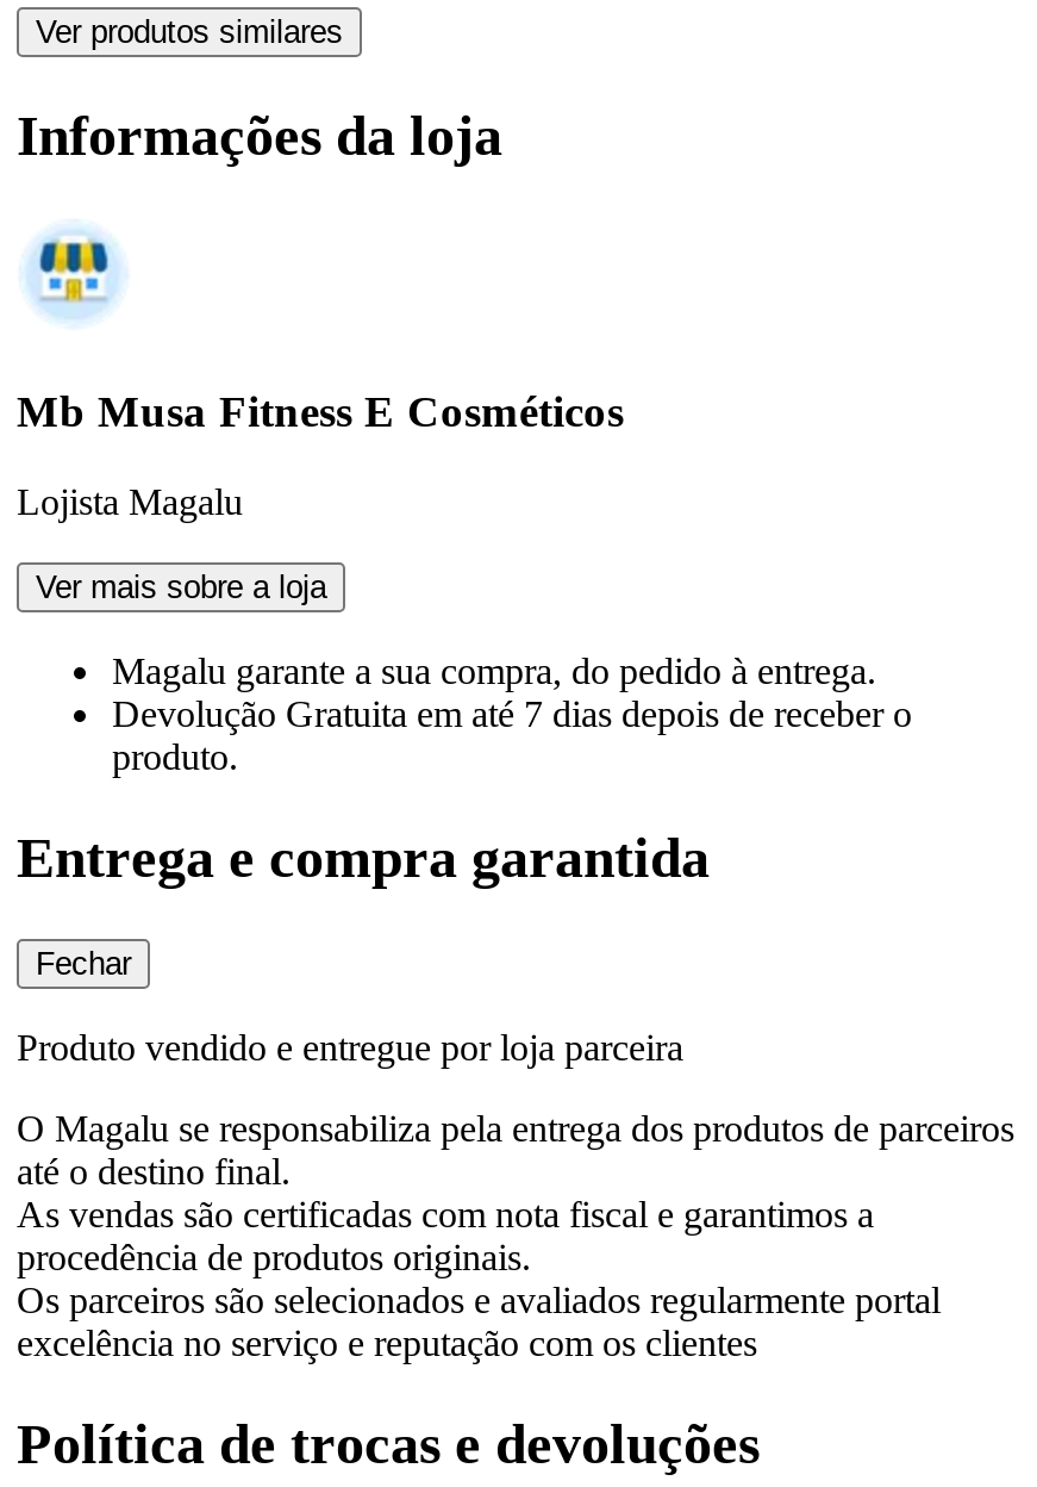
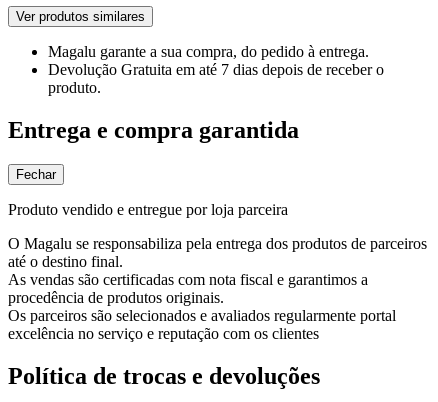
- Informações da loja

- [image]
- Mb Musa Fitness E Cosméticos
- Lojista Magalu
- Ver mais sobre a loja
